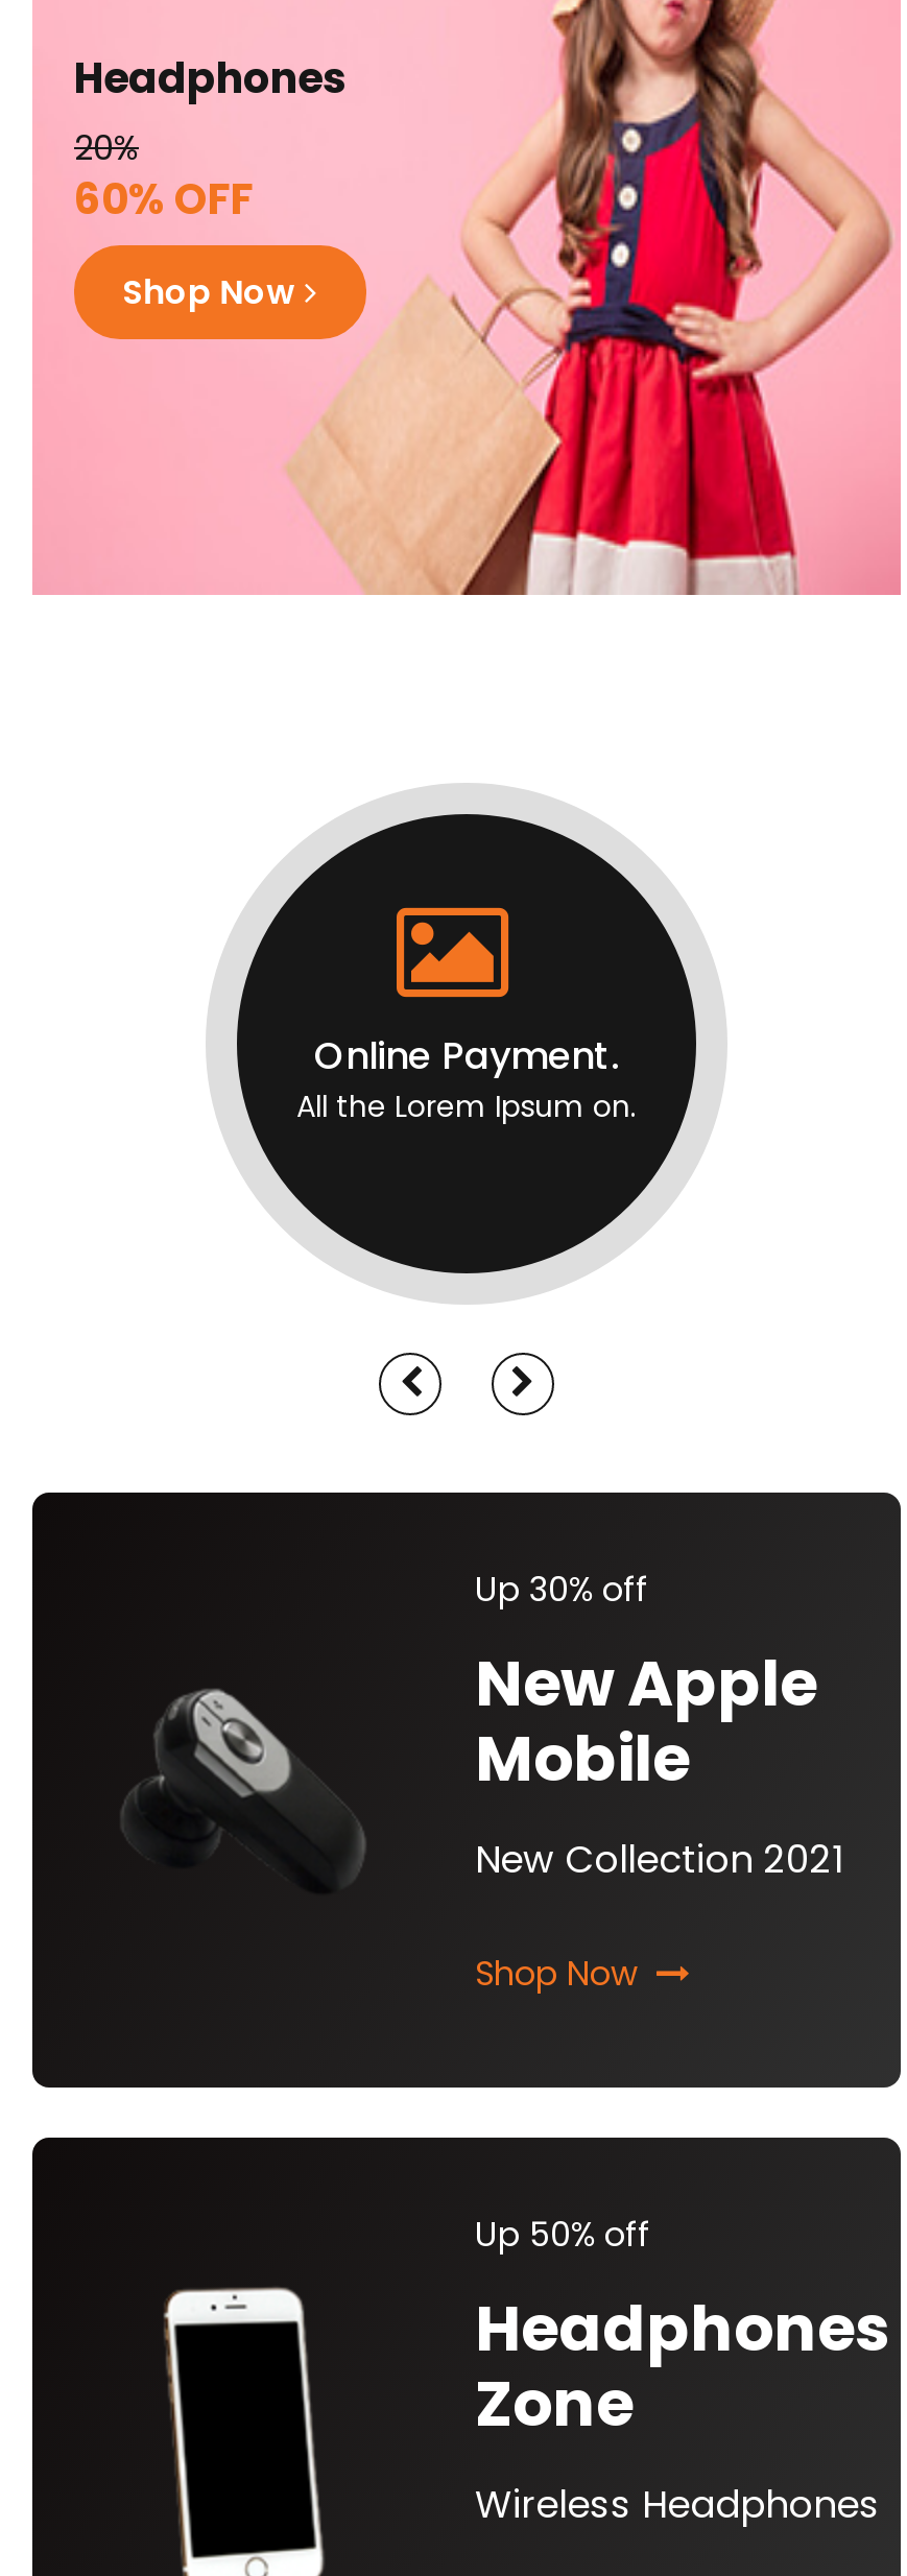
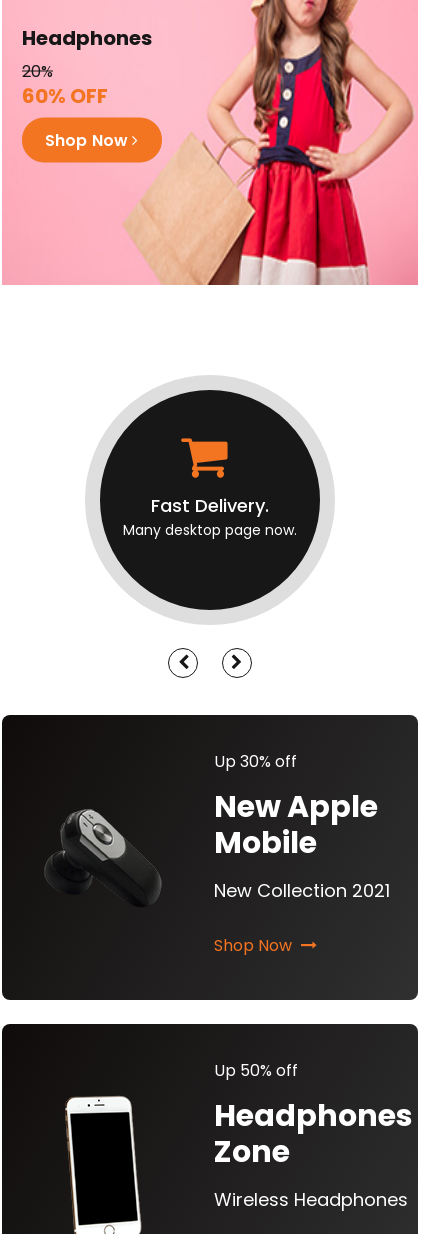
- [image]
- Online Payment.
- All the Lorem Ipsum on.
+ [image]
+ Fast Delivery.
+ Many desktop page now.
